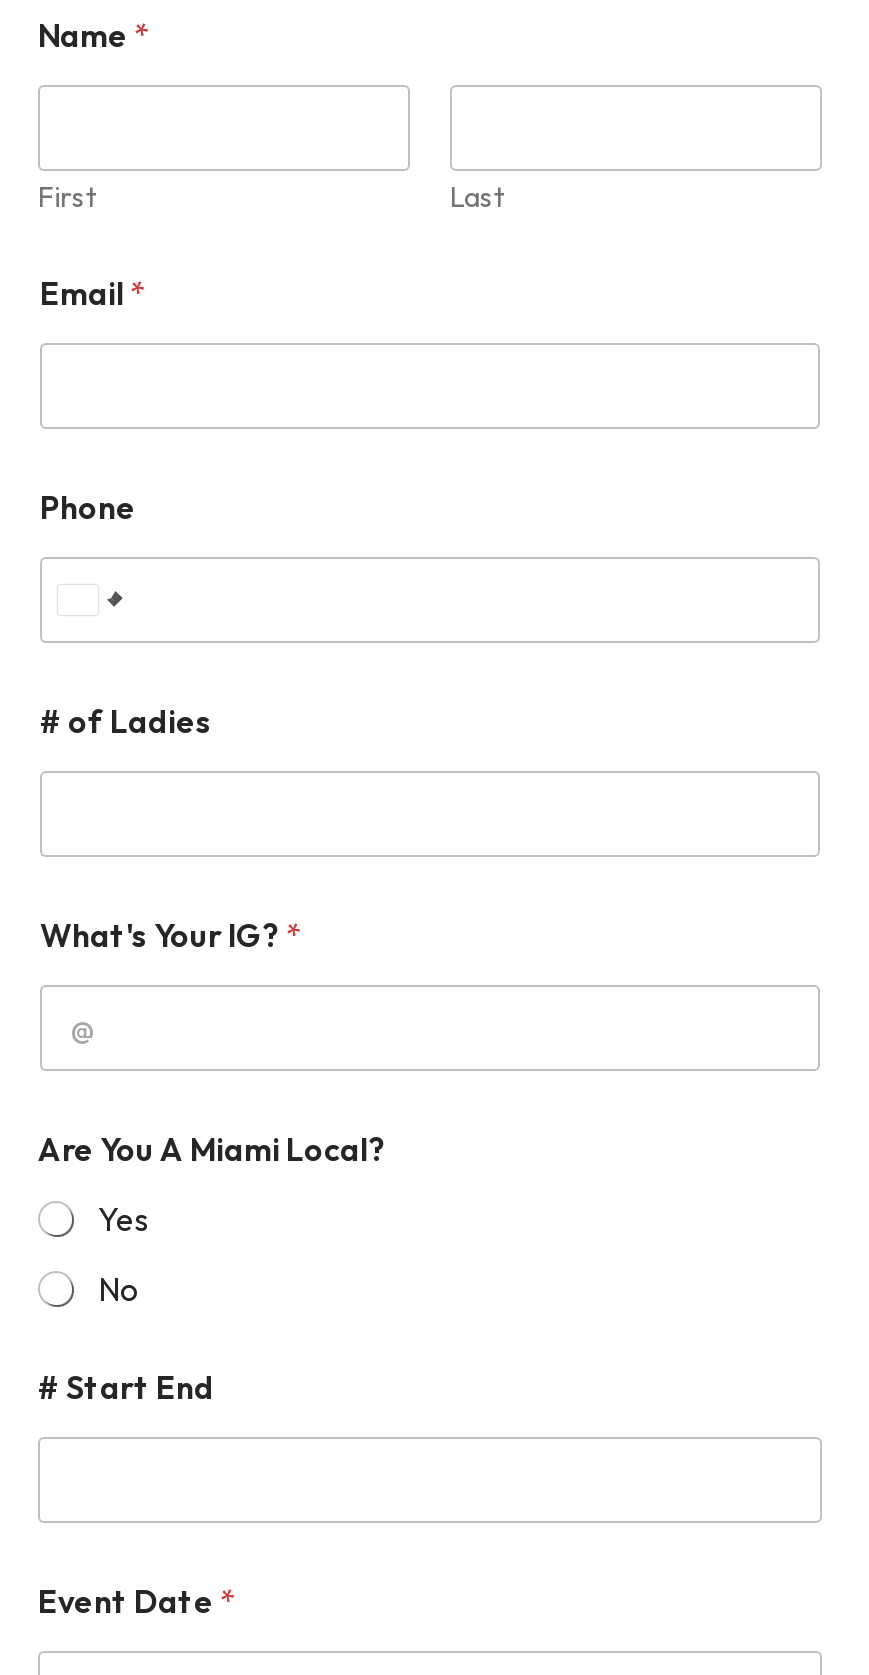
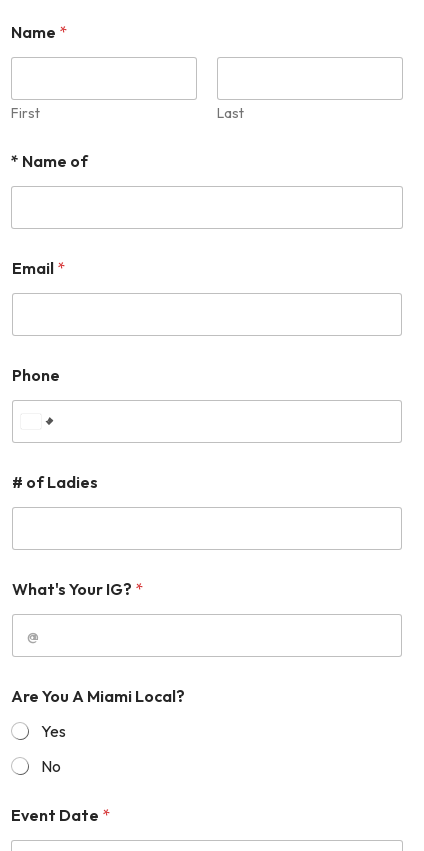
+ * Name of

moved down: Email * | Phone | # of Ladies | What's Your IG? * | Are You A Miami Local? | Yes | No

- # Start End
